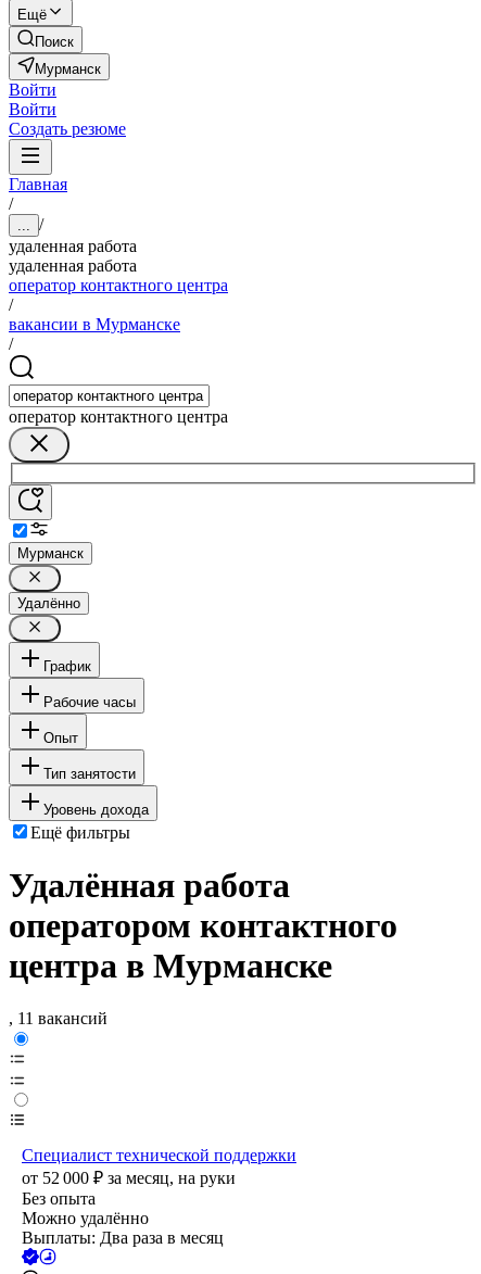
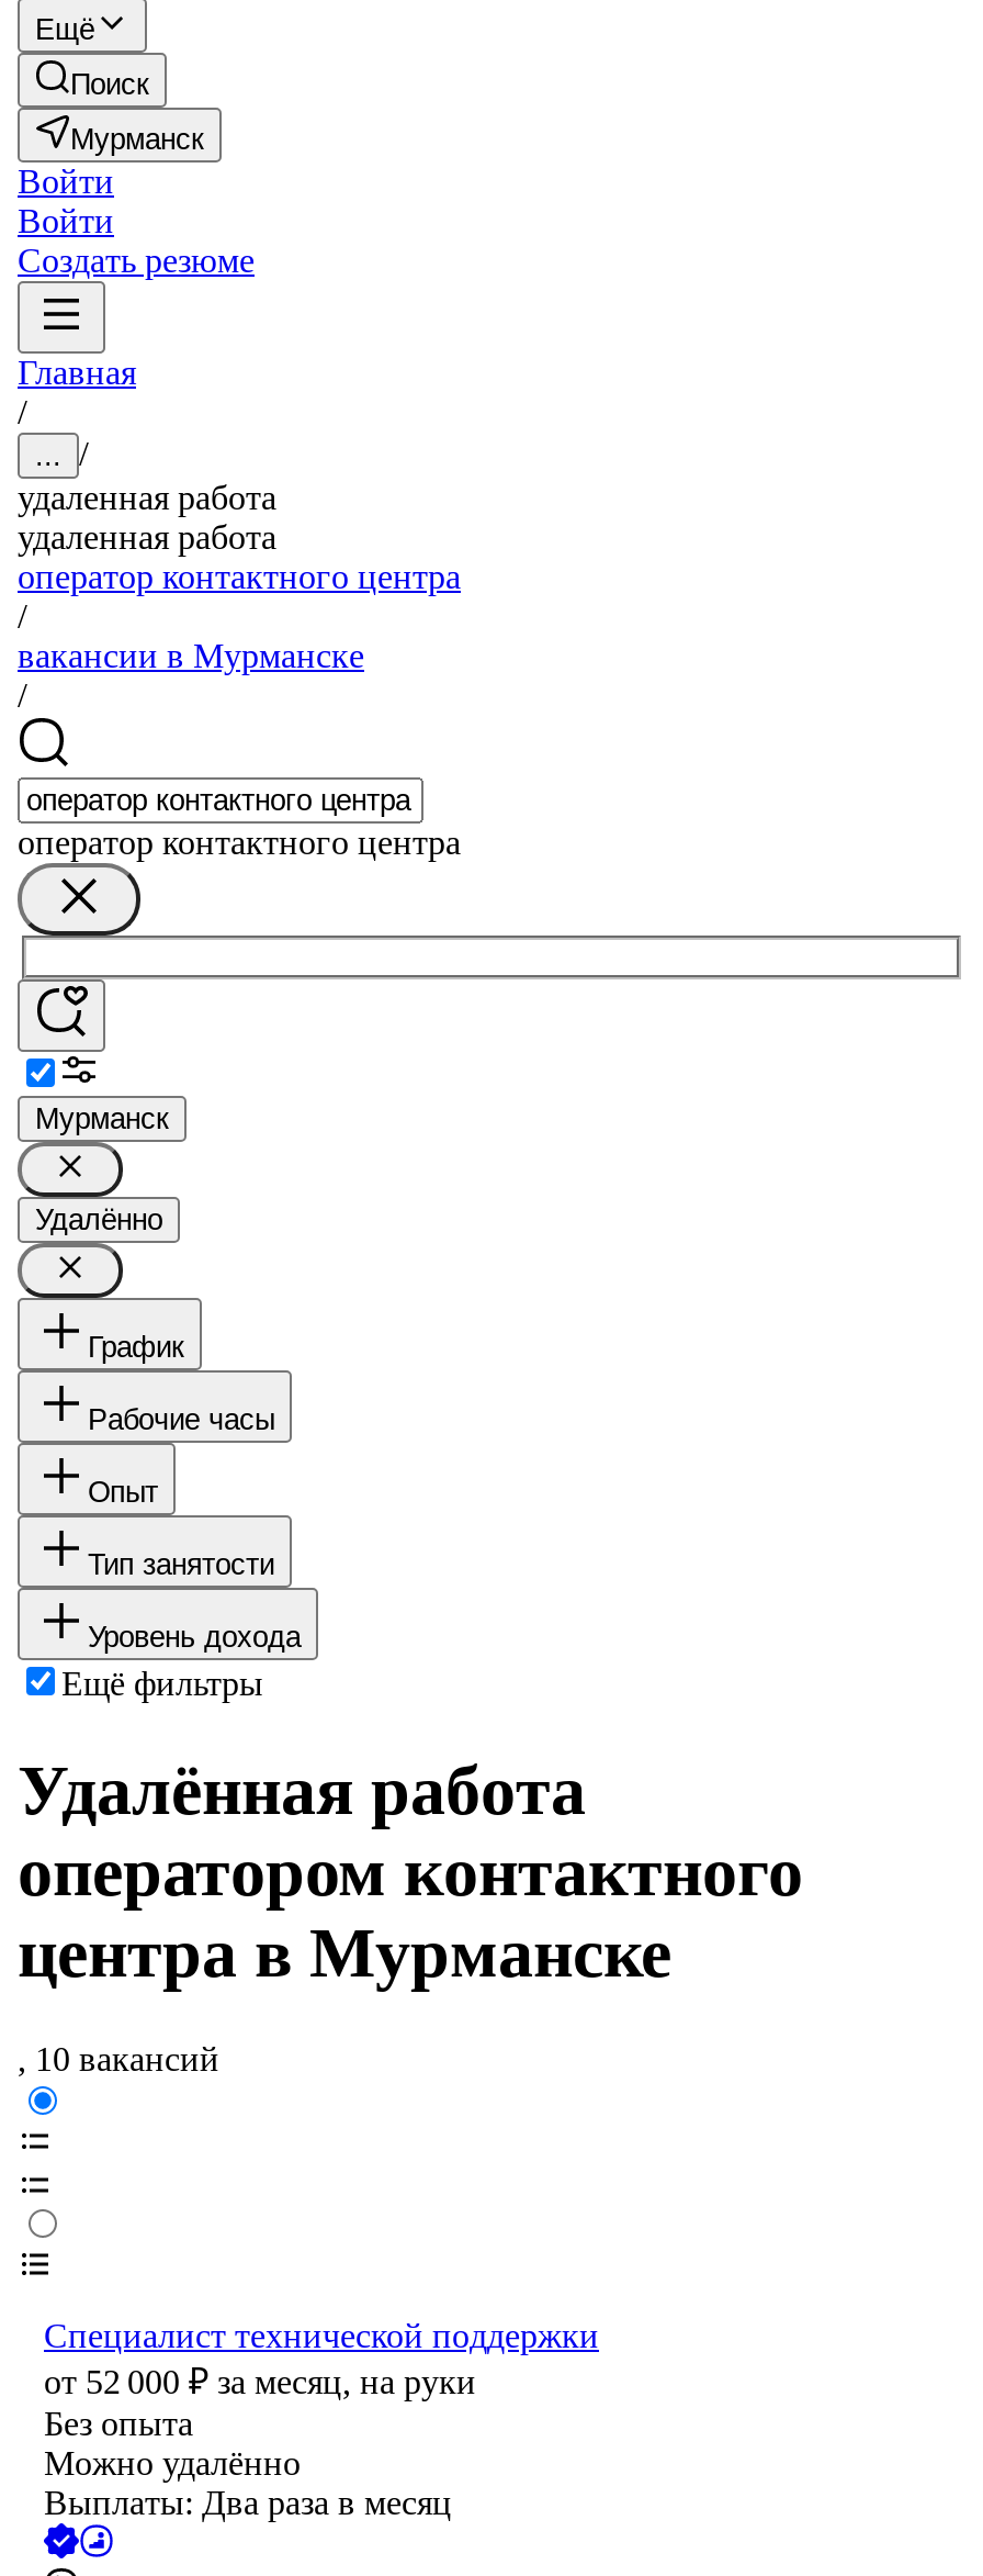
- , 11 вакансий
+ , 10 вакансий
